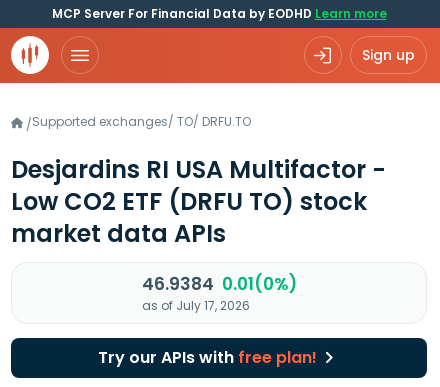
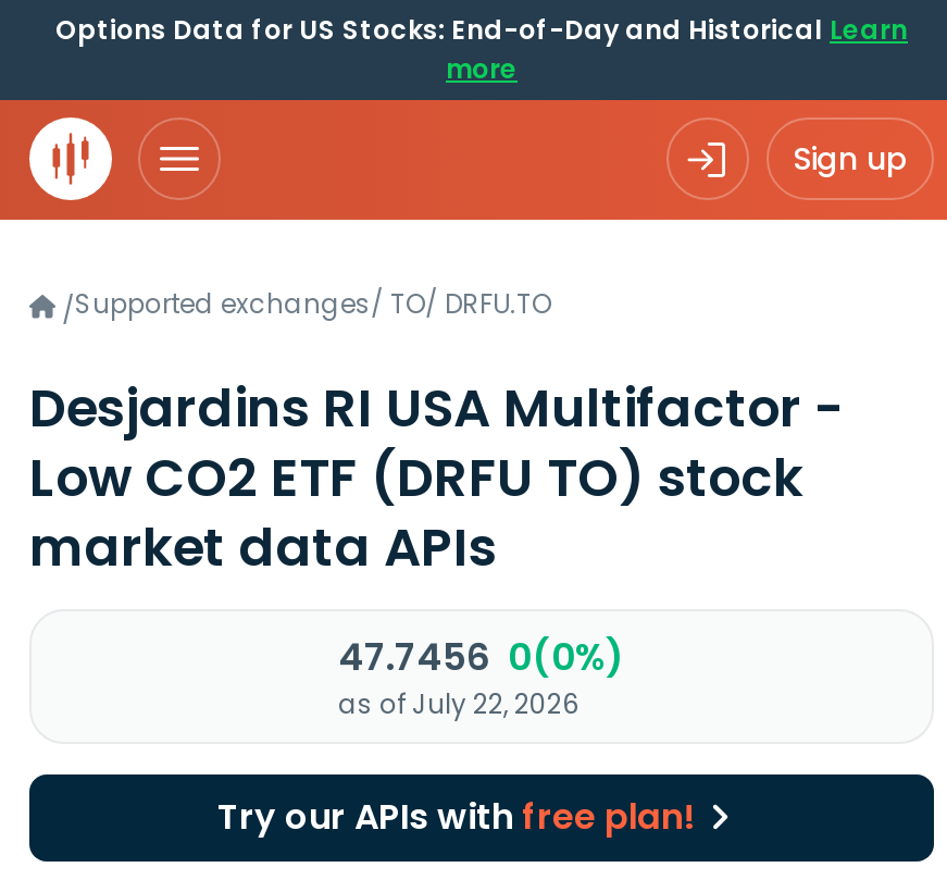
- MCP Server For Financial Data by EODHD Learn more
+ Options Data for US Stocks: End-of-Day and Historical Learn
+ more

- 46.9384 0.01(0%)
+ 47.7456 0(0%)

- as of July 17, 2026
+ as of July 22, 2026
